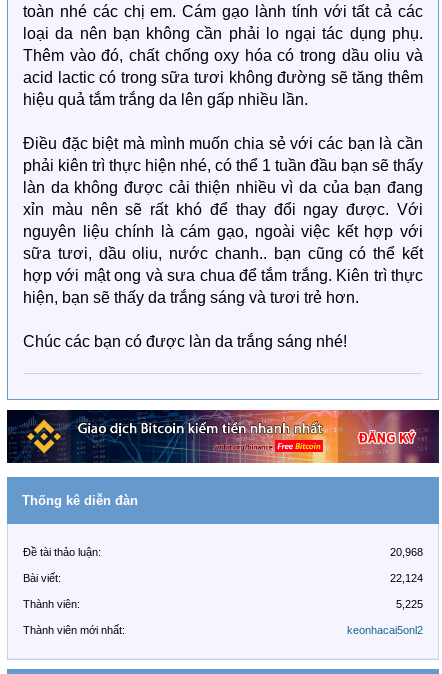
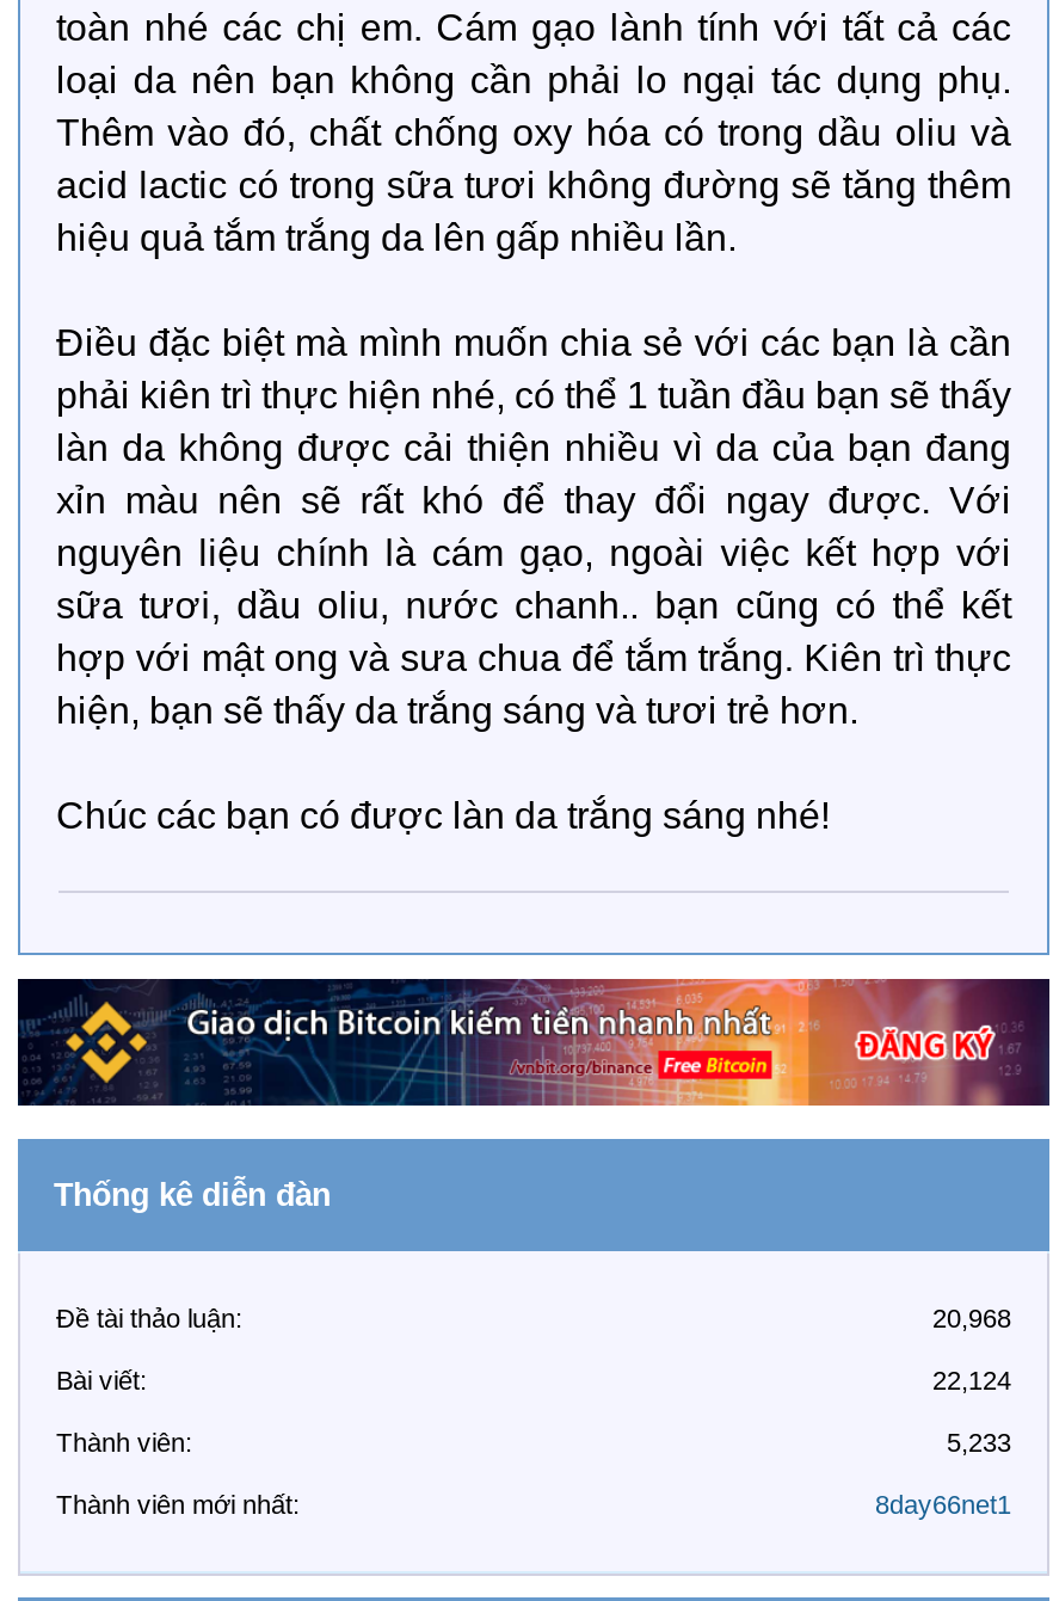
- 5,225
+ 5,233

- keonhacai5onl2
+ 8day66net1
